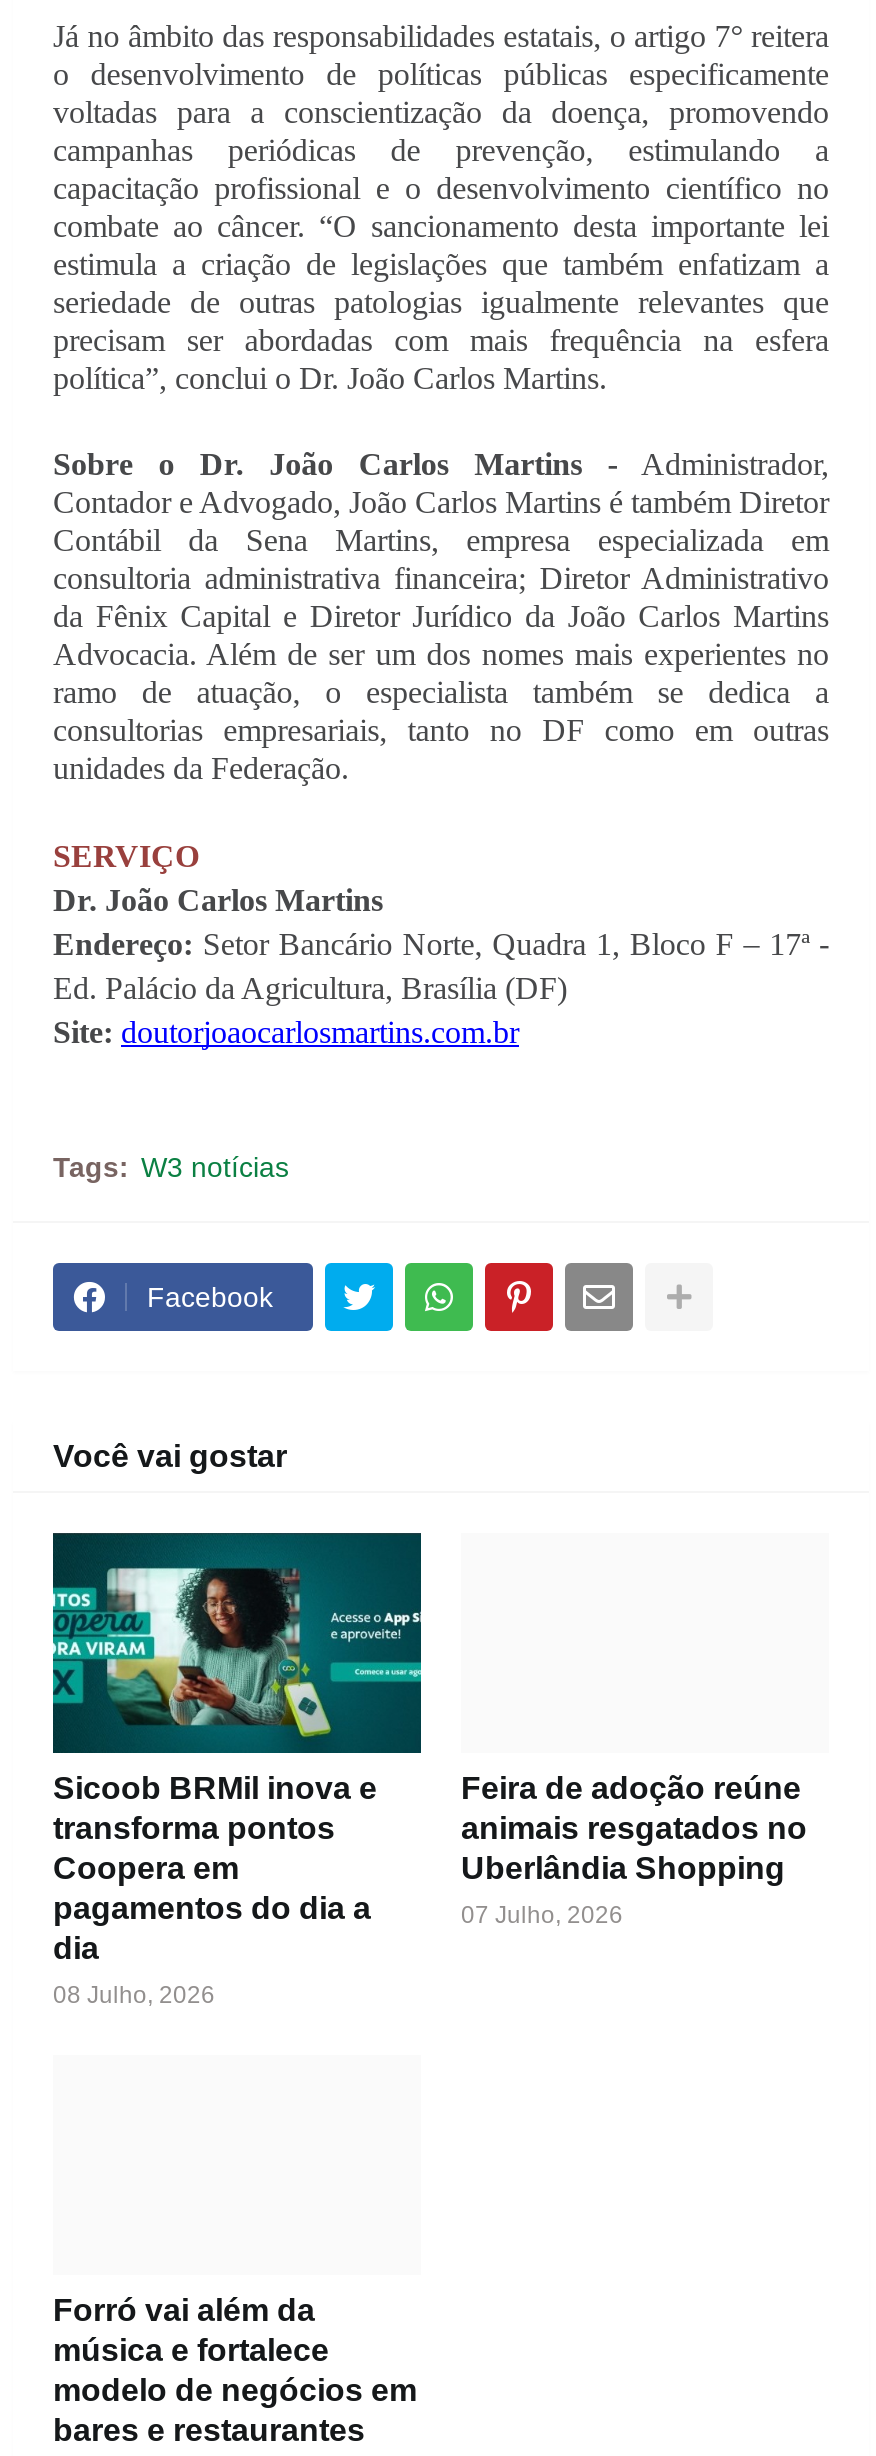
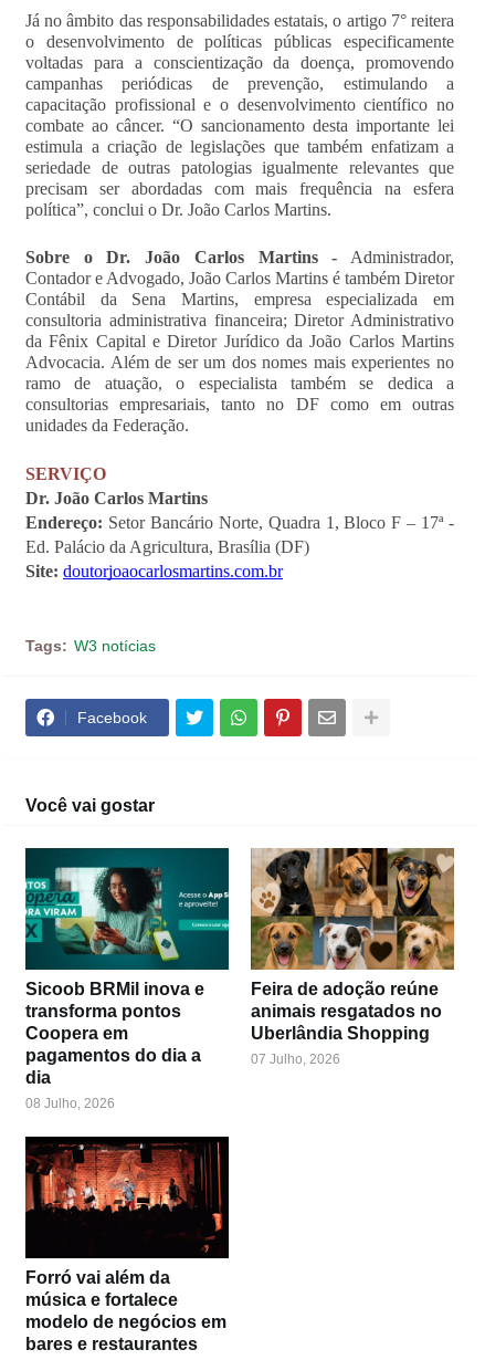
+ [image]

+ [image]
